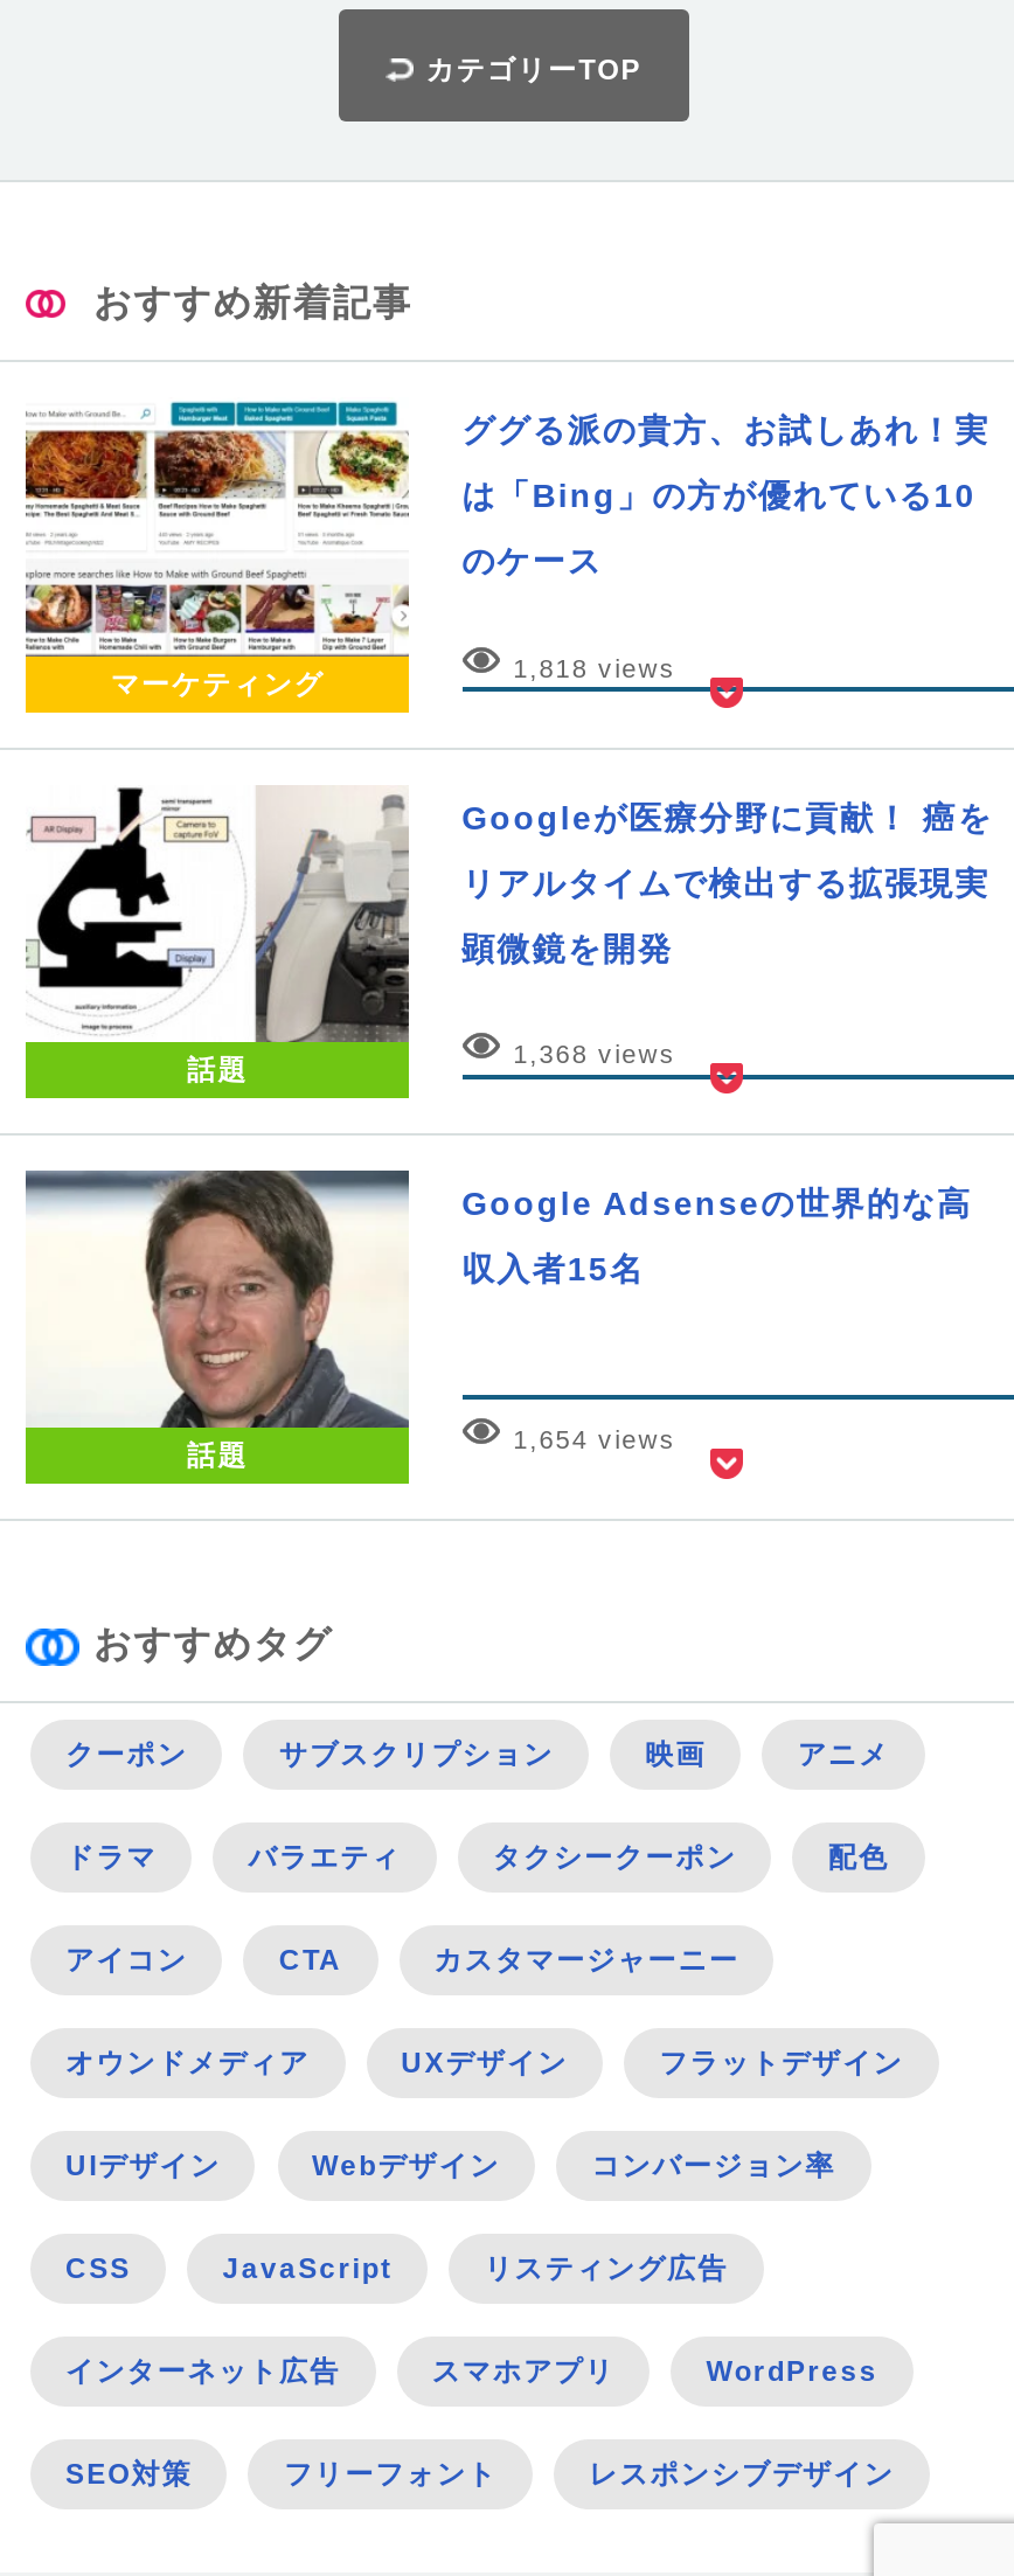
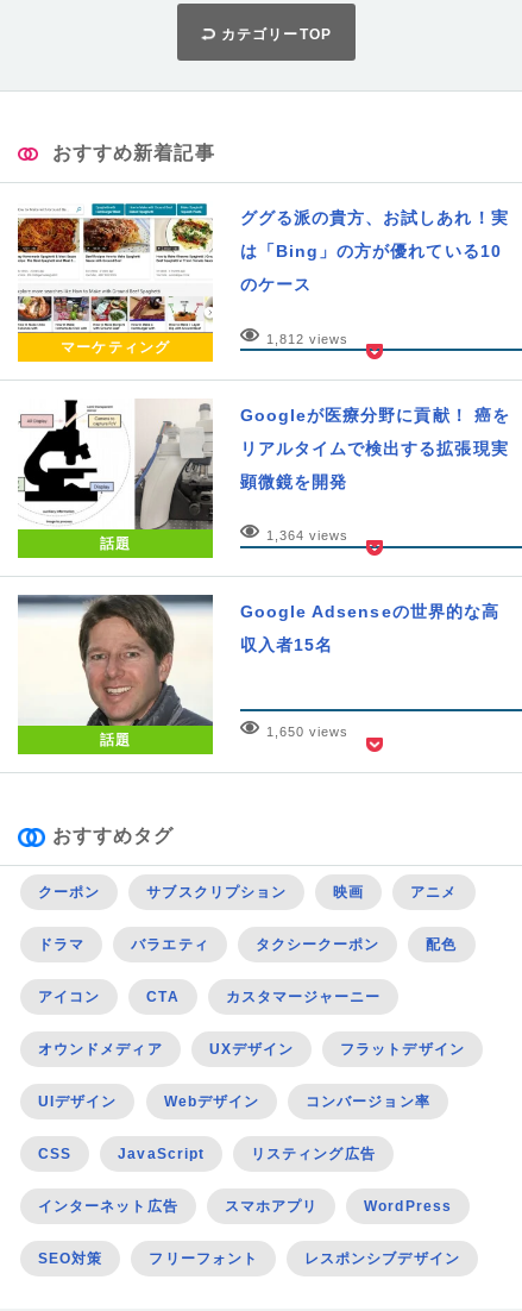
- 1,818 views
+ 1,812 views

- 1,368 views
+ 1,364 views

- 1,654 views
+ 1,650 views
